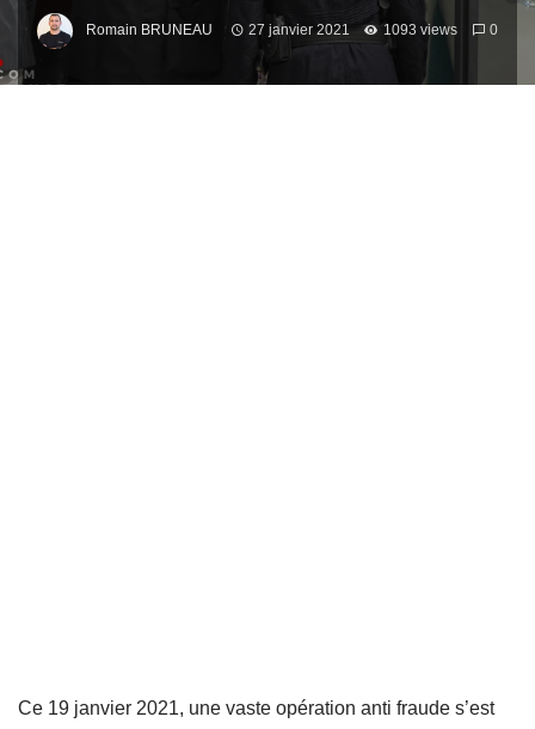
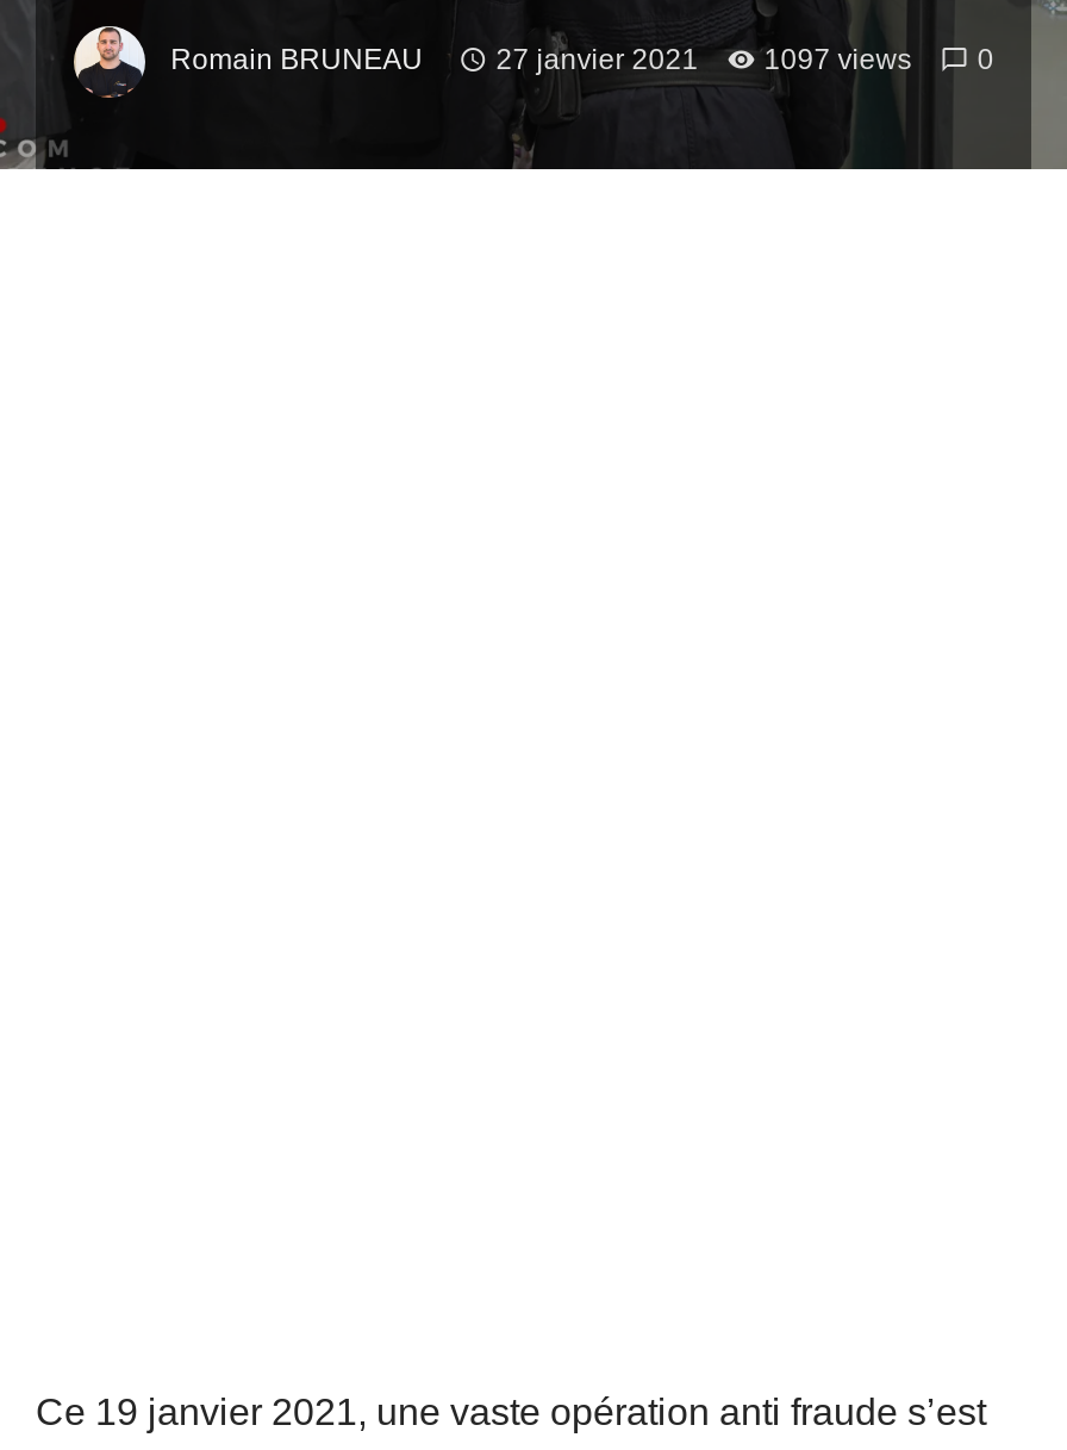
- 27 janvier 2021 1093 views 0
+ 27 janvier 2021 1097 views 0
